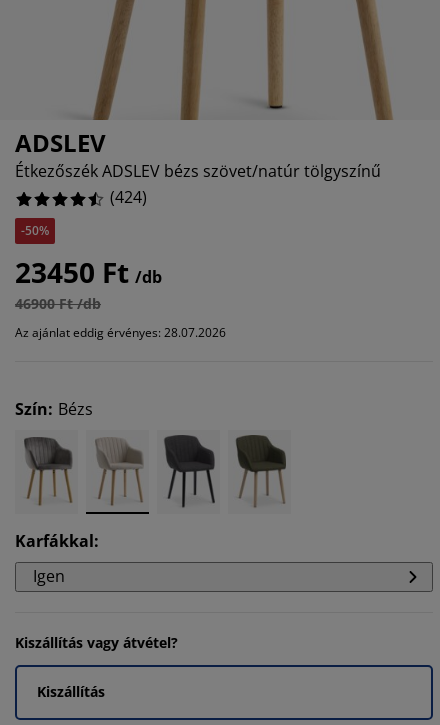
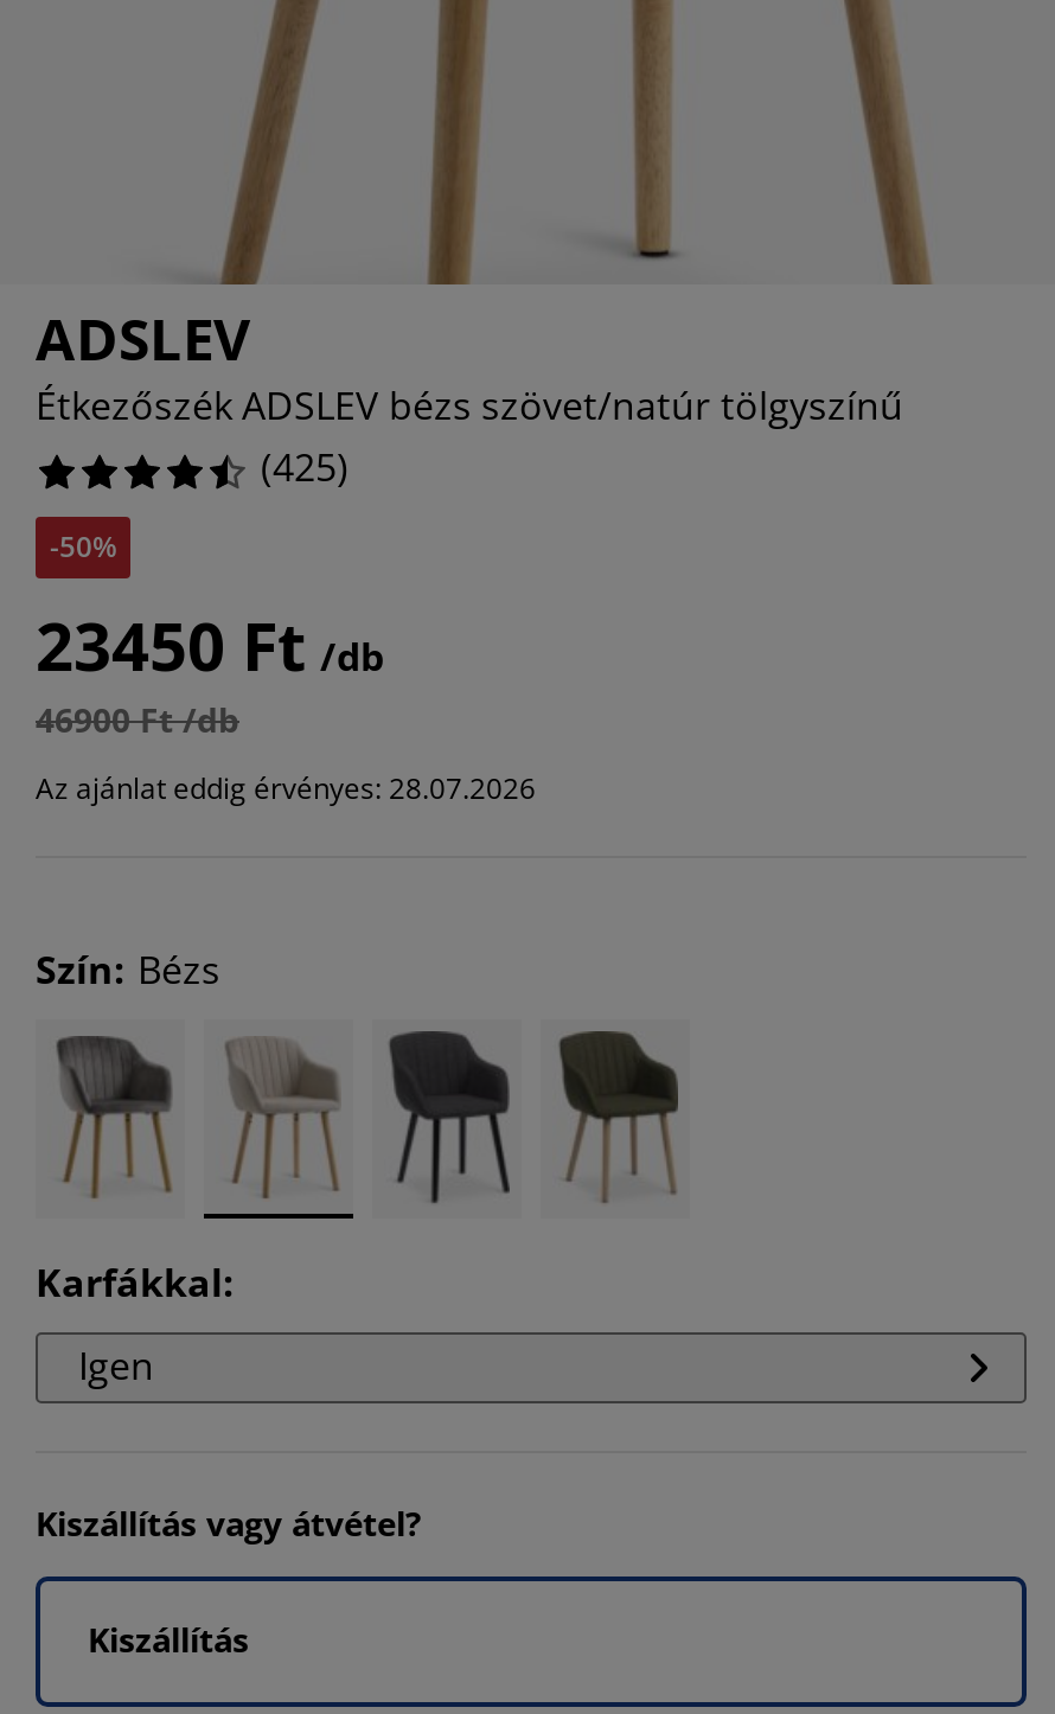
- (424)
+ (425)
